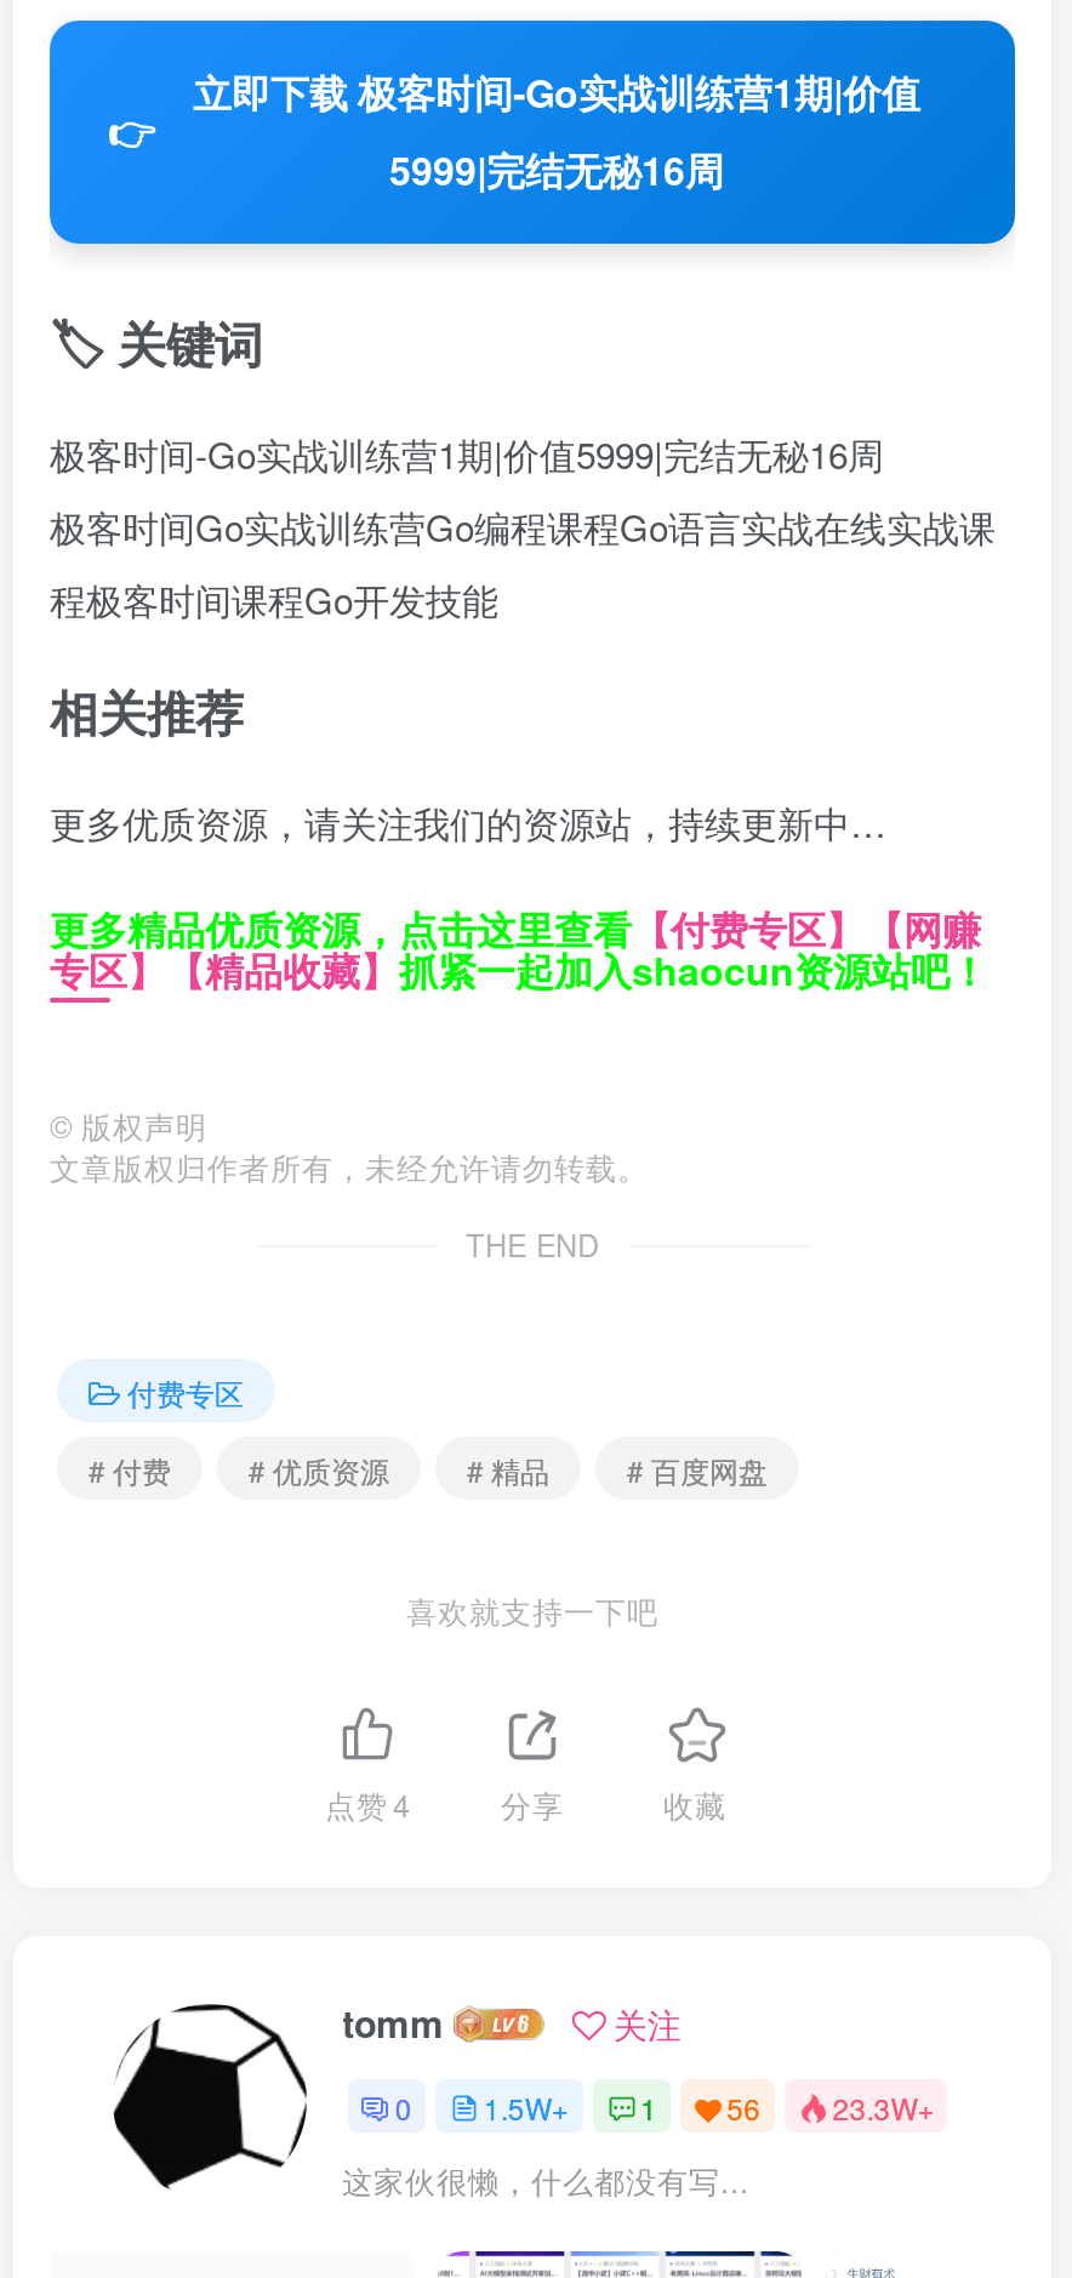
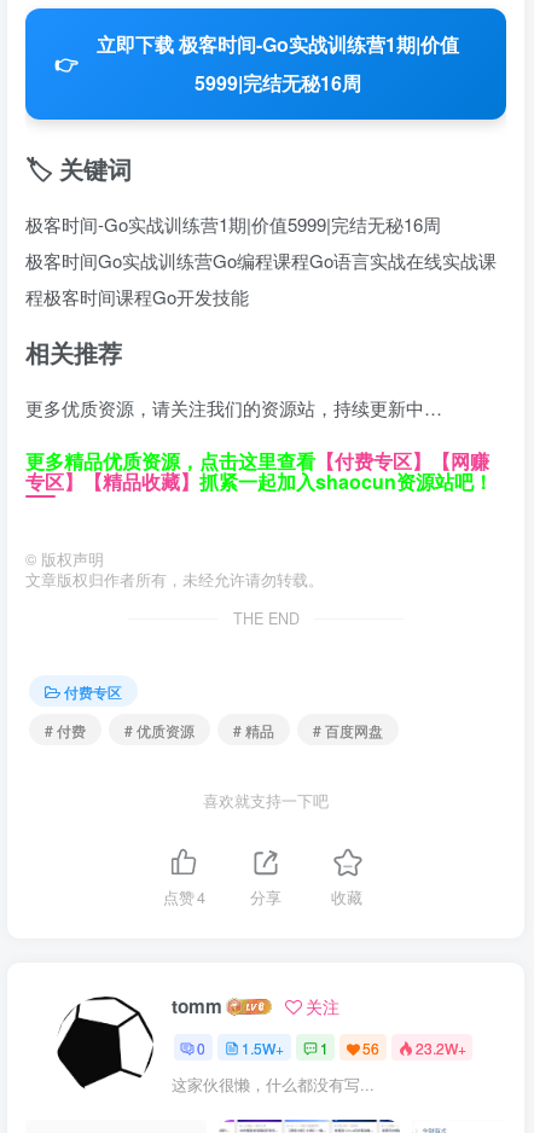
- 0 1.5W+ 1 56 23.3W+
+ 0 1.5W+ 1 56 23.2W+
